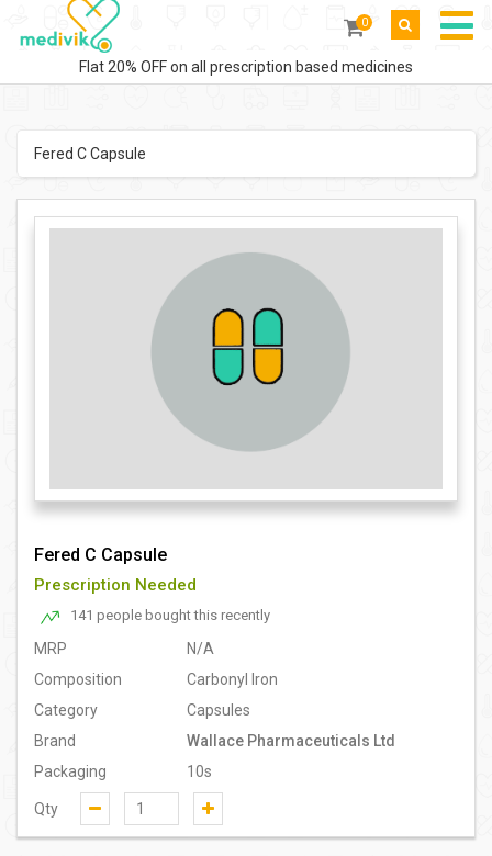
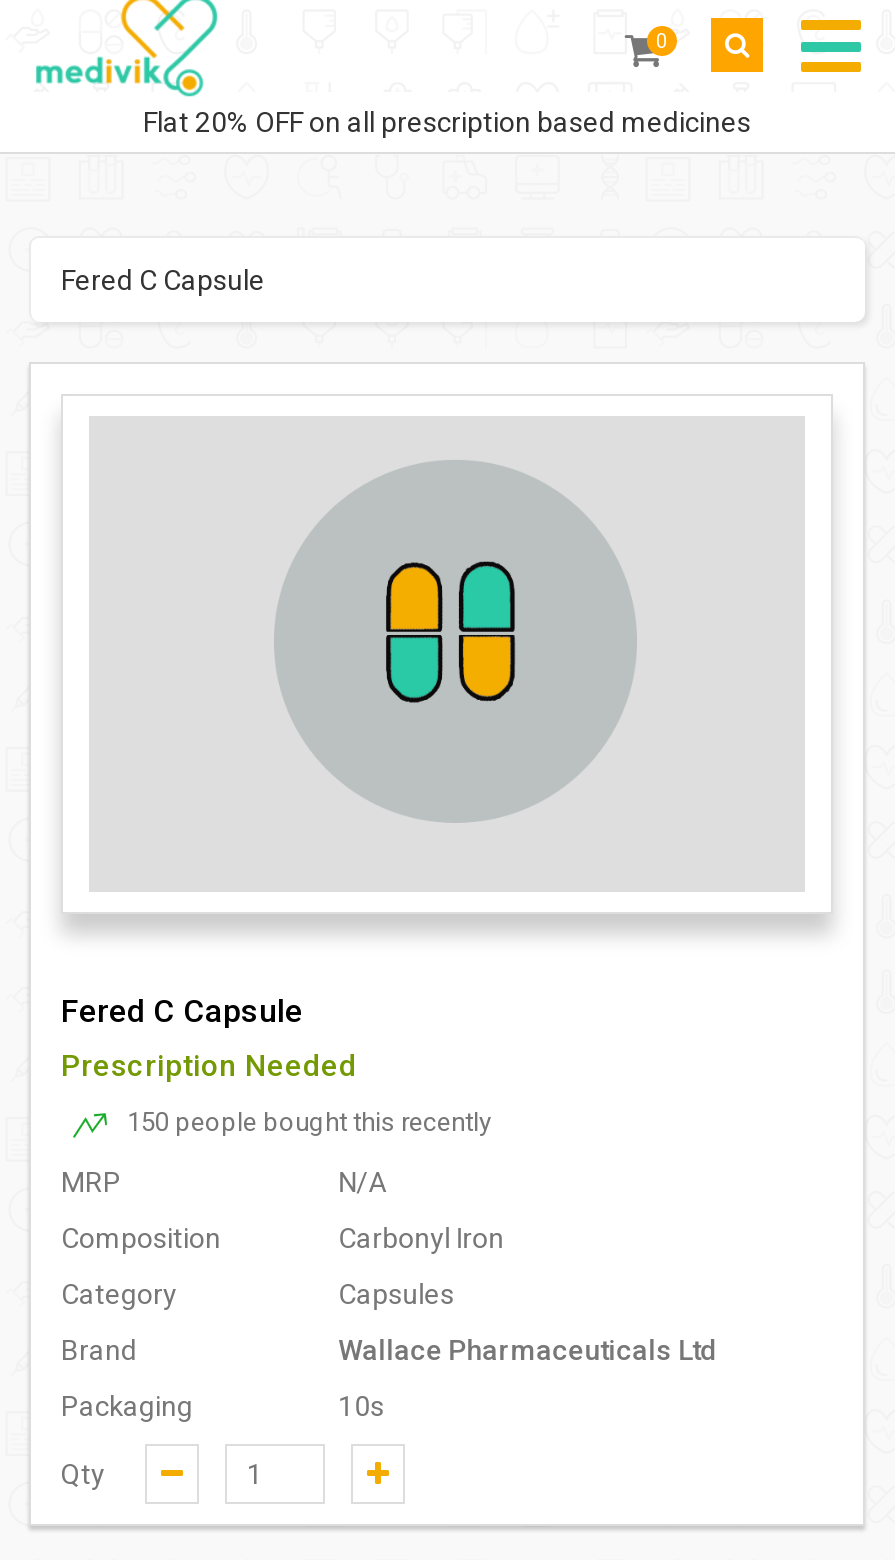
- 141 people bought this recently
+ 150 people bought this recently
